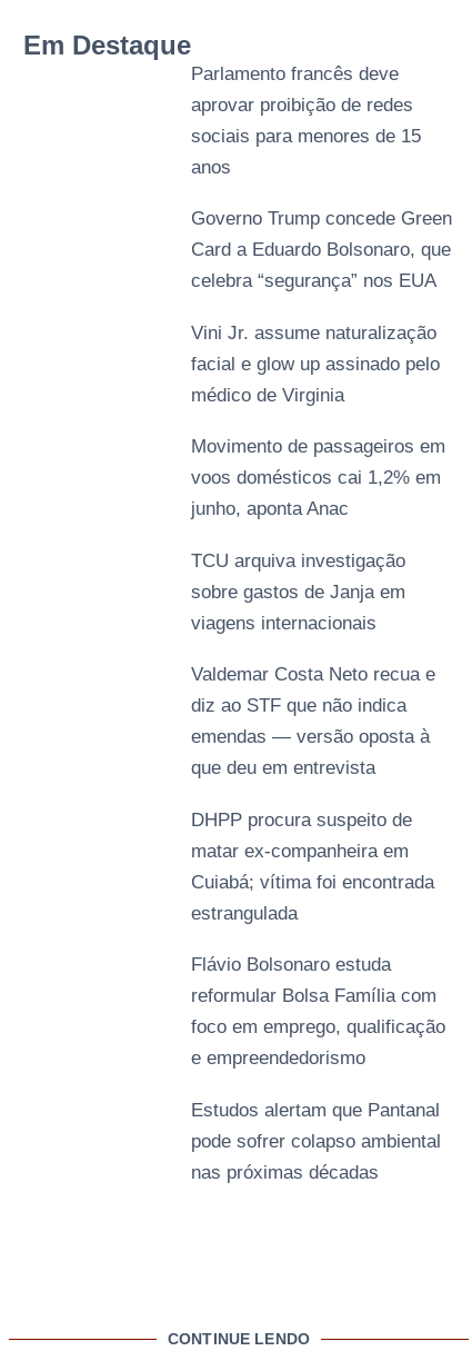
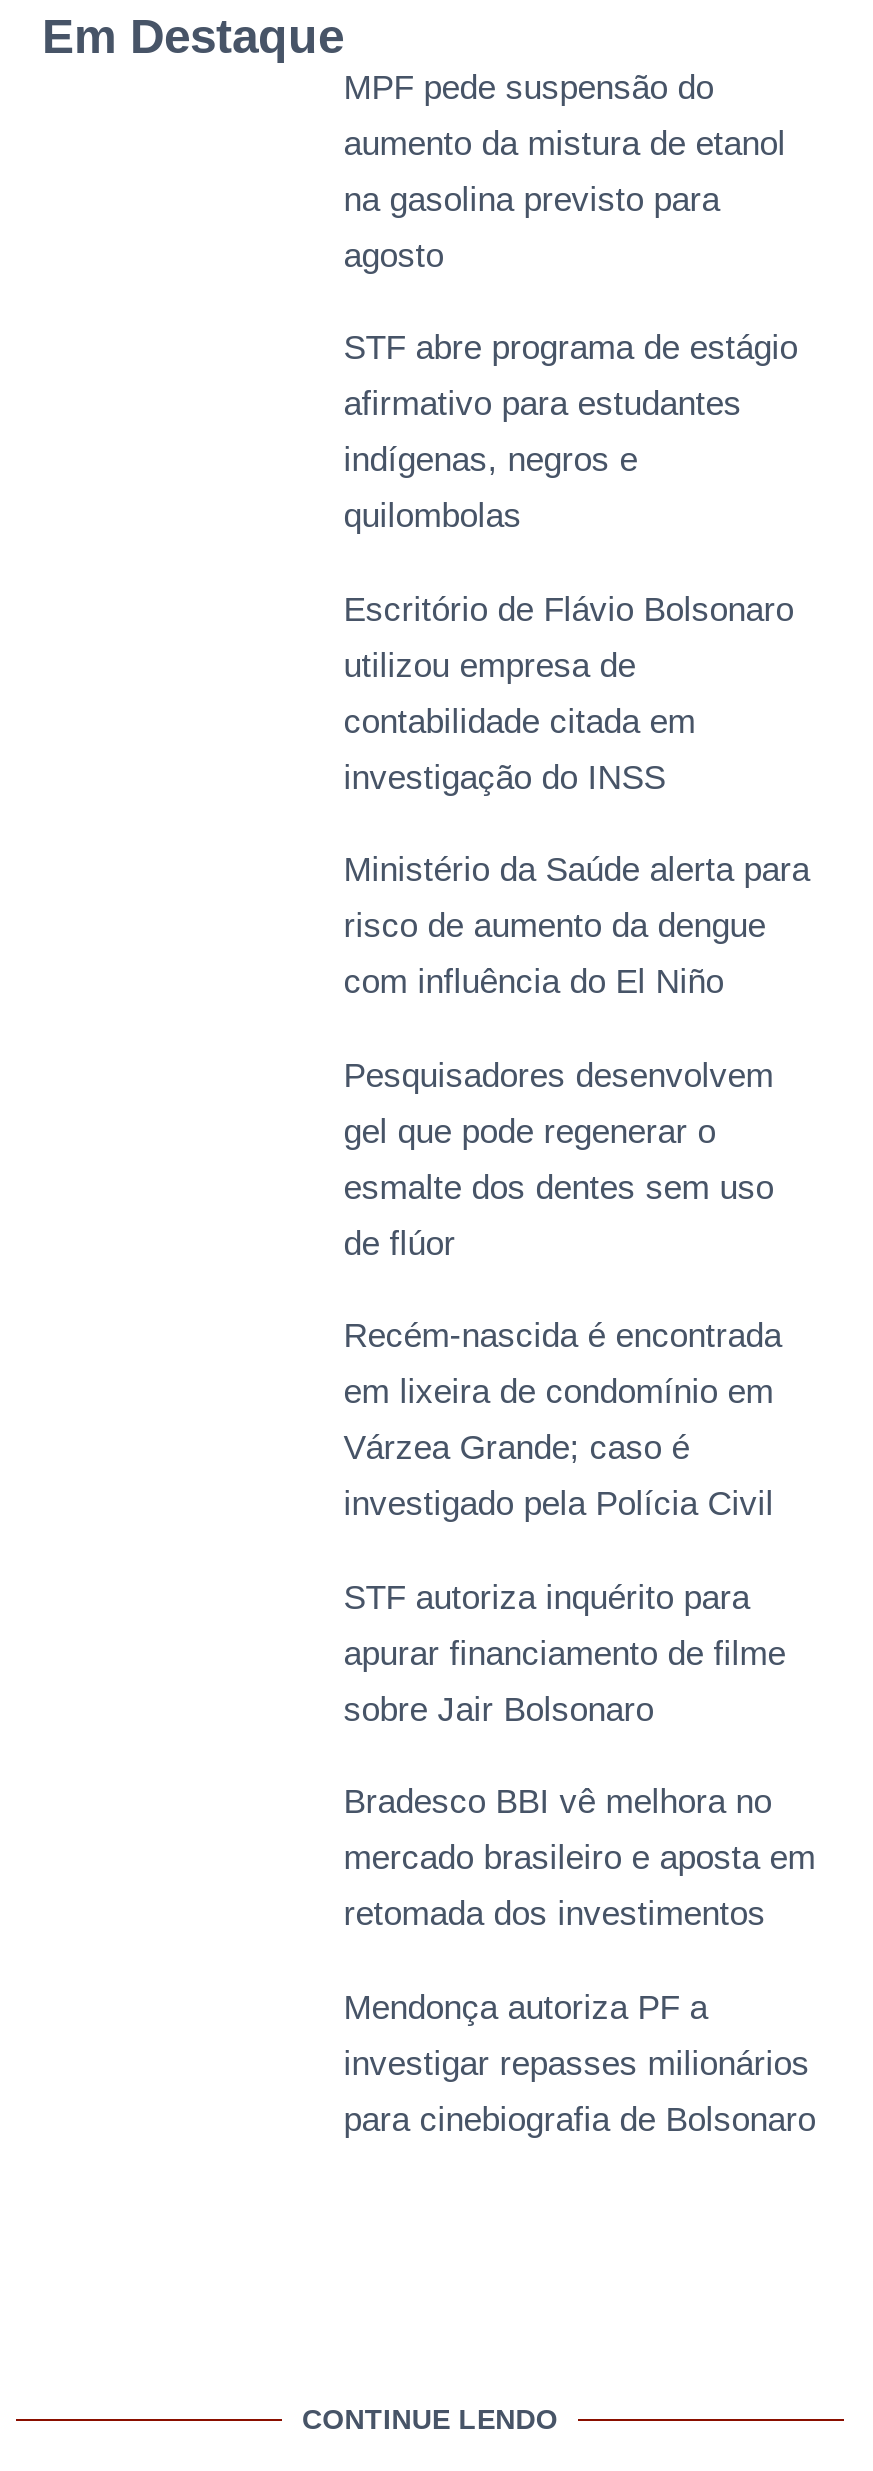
- Parlamento francês deve
- aprovar proibição de redes
- sociais para menores de 15
- anos
- Governo Trump concede Green
- Card a Eduardo Bolsonaro, que
- celebra “segurança” nos EUA
- Vini Jr. assume naturalização
- facial e glow up assinado pelo
- médico de Virginia
- Movimento de passageiros em
- voos domésticos cai 1,2% em
- junho, aponta Anac
- TCU arquiva investigação
- sobre gastos de Janja em
- viagens internacionais
- Valdemar Costa Neto recua e
- diz ao STF que não indica
- emendas — versão oposta à
- que deu em entrevista
- DHPP procura suspeito de
- matar ex-companheira em
- Cuiabá; vítima foi encontrada
- estrangulada
- Flávio Bolsonaro estuda
- reformular Bolsa Família com
- foco em emprego, qualificação
- e empreendedorismo
- Estudos alertam que Pantanal
- pode sofrer colapso ambiental
- nas próximas décadas
+ MPF pede suspensão do
+ aumento da mistura de etanol
+ na gasolina previsto para
+ agosto
+ STF abre programa de estágio
+ afirmativo para estudantes
+ indígenas, negros e
+ quilombolas
+ Escritório de Flávio Bolsonaro
+ utilizou empresa de
+ contabilidade citada em
+ investigação do INSS
+ Ministério da Saúde alerta para
+ risco de aumento da dengue
+ com influência do El Niño
+ Pesquisadores desenvolvem
+ gel que pode regenerar o
+ esmalte dos dentes sem uso
+ de flúor
+ Recém-nascida é encontrada
+ em lixeira de condomínio em
+ Várzea Grande; caso é
+ investigado pela Polícia Civil
+ STF autoriza inquérito para
+ apurar financiamento de filme
+ sobre Jair Bolsonaro
+ Bradesco BBI vê melhora no
+ mercado brasileiro e aposta em
+ retomada dos investimentos
+ Mendonça autoriza PF a
+ investigar repasses milionários
+ para cinebiografia de Bolsonaro
